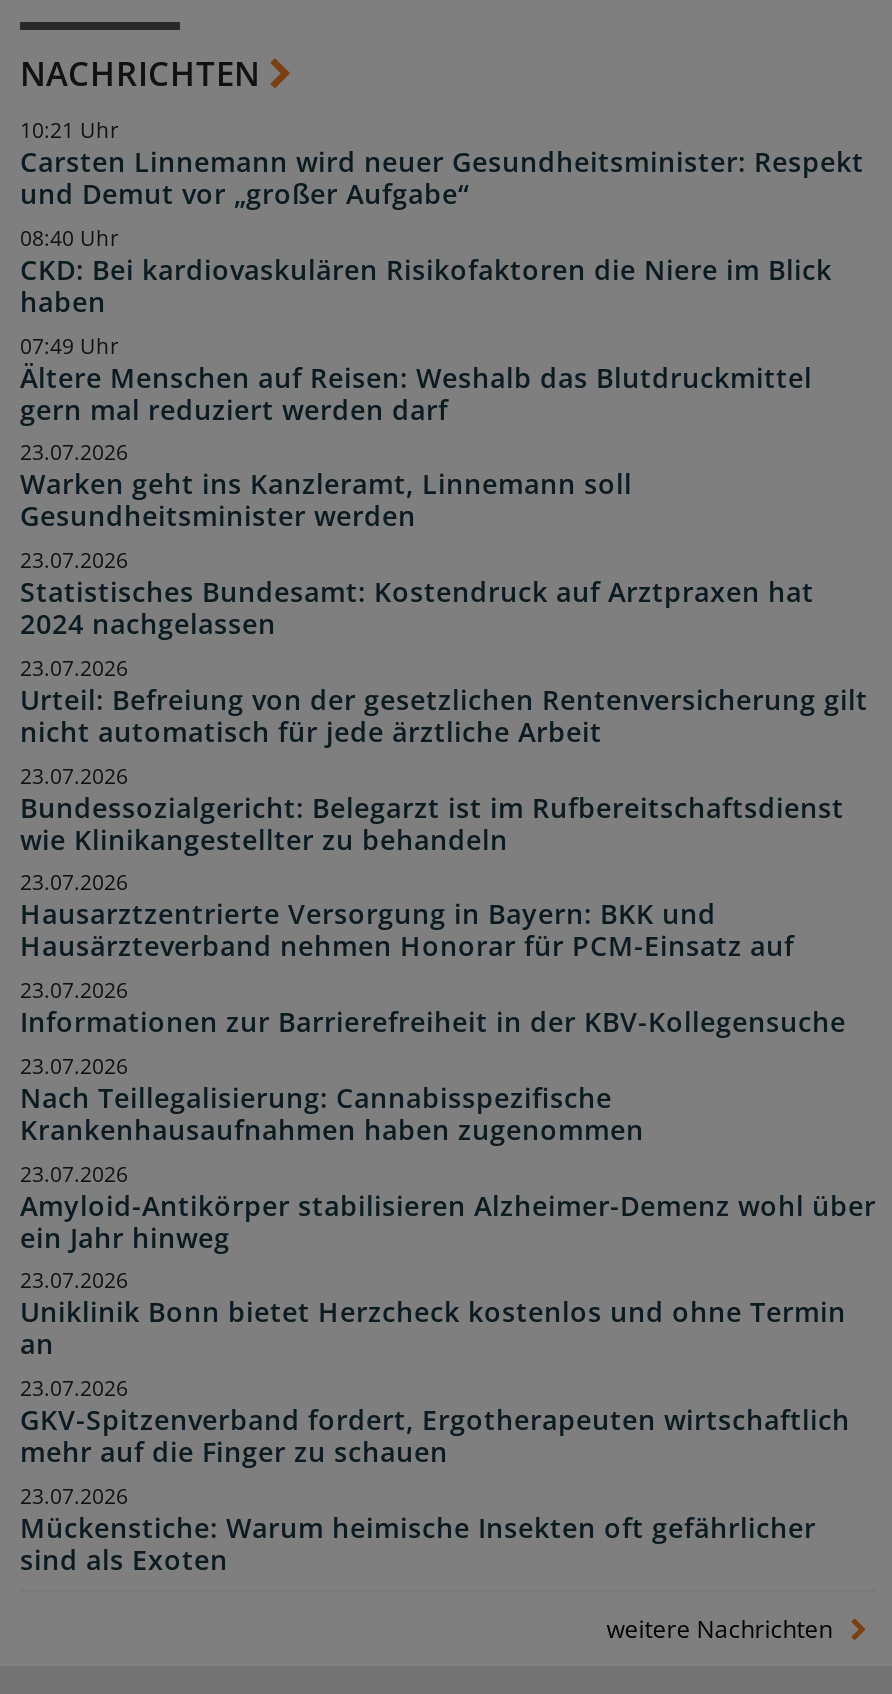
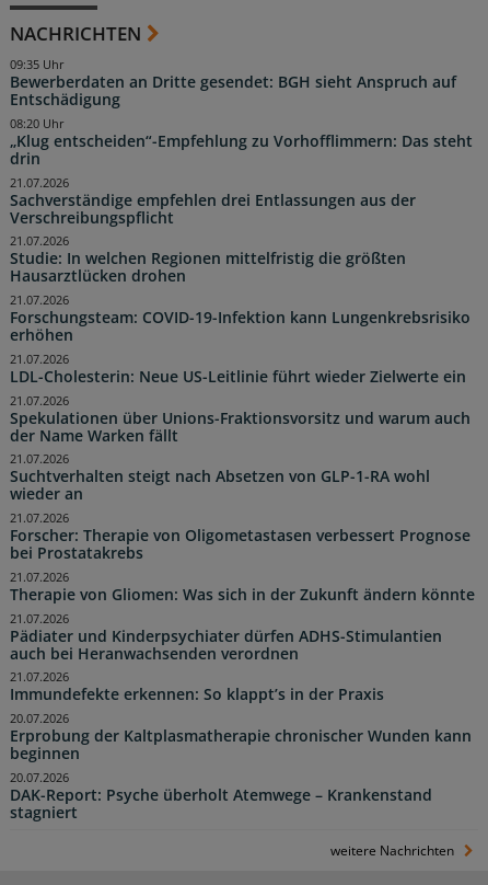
- 10:21 Uhr
+ 09:35 Uhr

- Carsten Linnemann wird neuer Gesundheitsminister: Respekt
- und Demut vor „großer Aufgabe“
+ Bewerberdaten an Dritte gesendet: BGH sieht Anspruch auf
+ Entschädigung

- 08:40 Uhr
+ 08:20 Uhr

- CKD: Bei kardiovaskulären Risikofaktoren die Niere im Blick
- haben
+ „Klug entscheiden“-Empfehlung zu Vorhofflimmern: Das steht
+ drin

- 07:49 Uhr
+ 21.07.2026

- Ältere Menschen auf Reisen: Weshalb das Blutdruckmittel
- gern mal reduziert werden darf
+ Sachverständige empfehlen drei Entlassungen aus der
+ Verschreibungspflicht

- 23.07.2026
+ 21.07.2026

- Warken geht ins Kanzleramt, Linnemann soll
- Gesundheitsminister werden
+ Studie: In welchen Regionen mittelfristig die größten
+ Hausarztlücken drohen

- 23.07.2026
+ 21.07.2026

- Statistisches Bundesamt: Kostendruck auf Arztpraxen hat
- 2024 nachgelassen
+ Forschungsteam: COVID-19-Infektion kann Lungenkrebsrisiko
+ erhöhen

- 23.07.2026
+ 21.07.2026

- Urteil: Befreiung von der gesetzlichen Rentenversicherung gilt
- nicht automatisch für jede ärztliche Arbeit
+ LDL-Cholesterin: Neue US-Leitlinie führt wieder Zielwerte ein

- 23.07.2026
+ 21.07.2026

- Bundessozialgericht: Belegarzt ist im Rufbereitschaftsdienst
- wie Klinikangestellter zu behandeln
+ Spekulationen über Unions-Fraktionsvorsitz und warum auch
+ der Name Warken fällt

- 23.07.2026
+ 21.07.2026

- Hausarztzentrierte Versorgung in Bayern: BKK und
- Hausärzteverband nehmen Honorar für PCM-Einsatz auf
+ Suchtverhalten steigt nach Absetzen von GLP-1-RA wohl
+ wieder an

- 23.07.2026
+ 21.07.2026

- Informationen zur Barrierefreiheit in der KBV-Kollegensuche
+ Forscher: Therapie von Oligometastasen verbessert Prognose
+ bei Prostatakrebs

- 23.07.2026
+ 21.07.2026

- Nach Teillegalisierung: Cannabisspezifische
- Krankenhausaufnahmen haben zugenommen
+ Therapie von Gliomen: Was sich in der Zukunft ändern könnte

- 23.07.2026
+ 21.07.2026

- Amyloid-Antikörper stabilisieren Alzheimer-Demenz wohl über
- ein Jahr hinweg
+ Pädiater und Kinderpsychiater dürfen ADHS-Stimulantien
+ auch bei Heranwachsenden verordnen

- 23.07.2026
+ 21.07.2026

- Uniklinik Bonn bietet Herzcheck kostenlos und ohne Termin
- an
+ Immundefekte erkennen: So klappt’s in der Praxis

- 23.07.2026
+ 20.07.2026

- GKV-Spitzenverband fordert, Ergotherapeuten wirtschaftlich
- mehr auf die Finger zu schauen
+ Erprobung der Kaltplasmatherapie chronischer Wunden kann
+ beginnen

- 23.07.2026
+ 20.07.2026

- Mückenstiche: Warum heimische Insekten oft gefährlicher
- sind als Exoten
+ DAK-Report: Psyche überholt Atemwege – Krankenstand
+ stagniert
